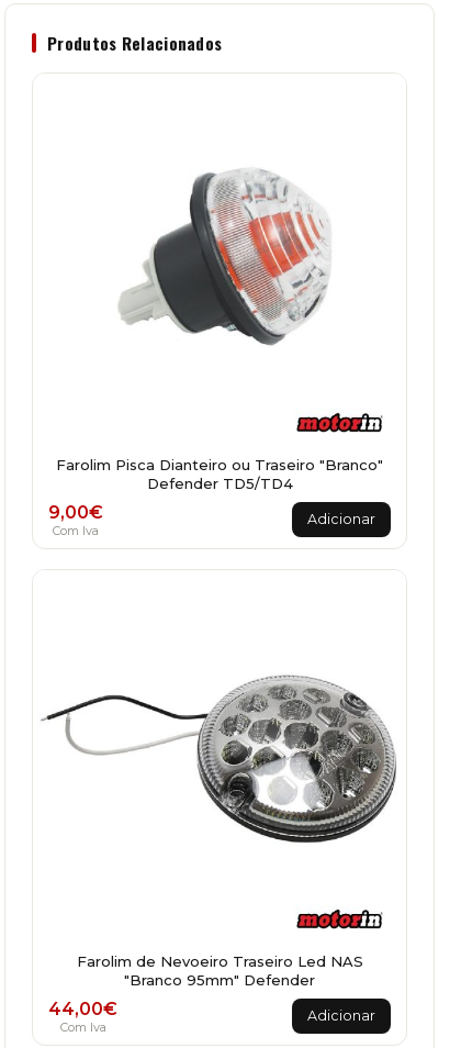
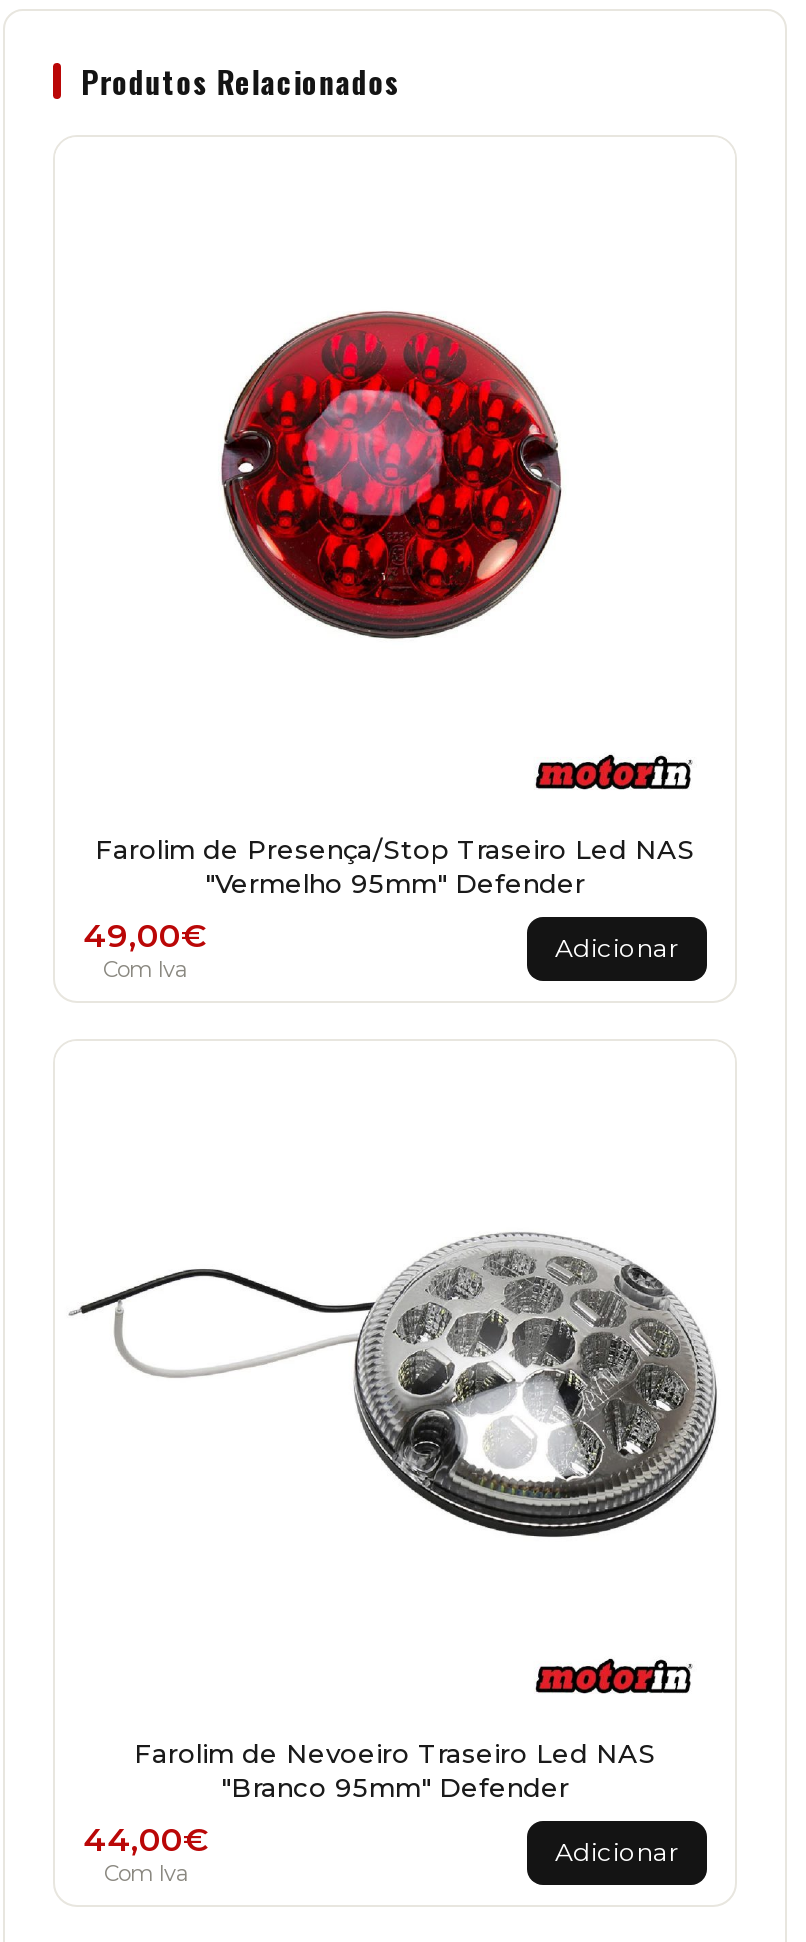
- [image]
+ [image]

- Farolim Pisca Dianteiro ou Traseiro "Branco"
- Defender TD5/TD4
- 9,00€
+ Farolim de Presença/Stop Traseiro Led NAS
+ "Vermelho 95mm" Defender
+ 49,00€
